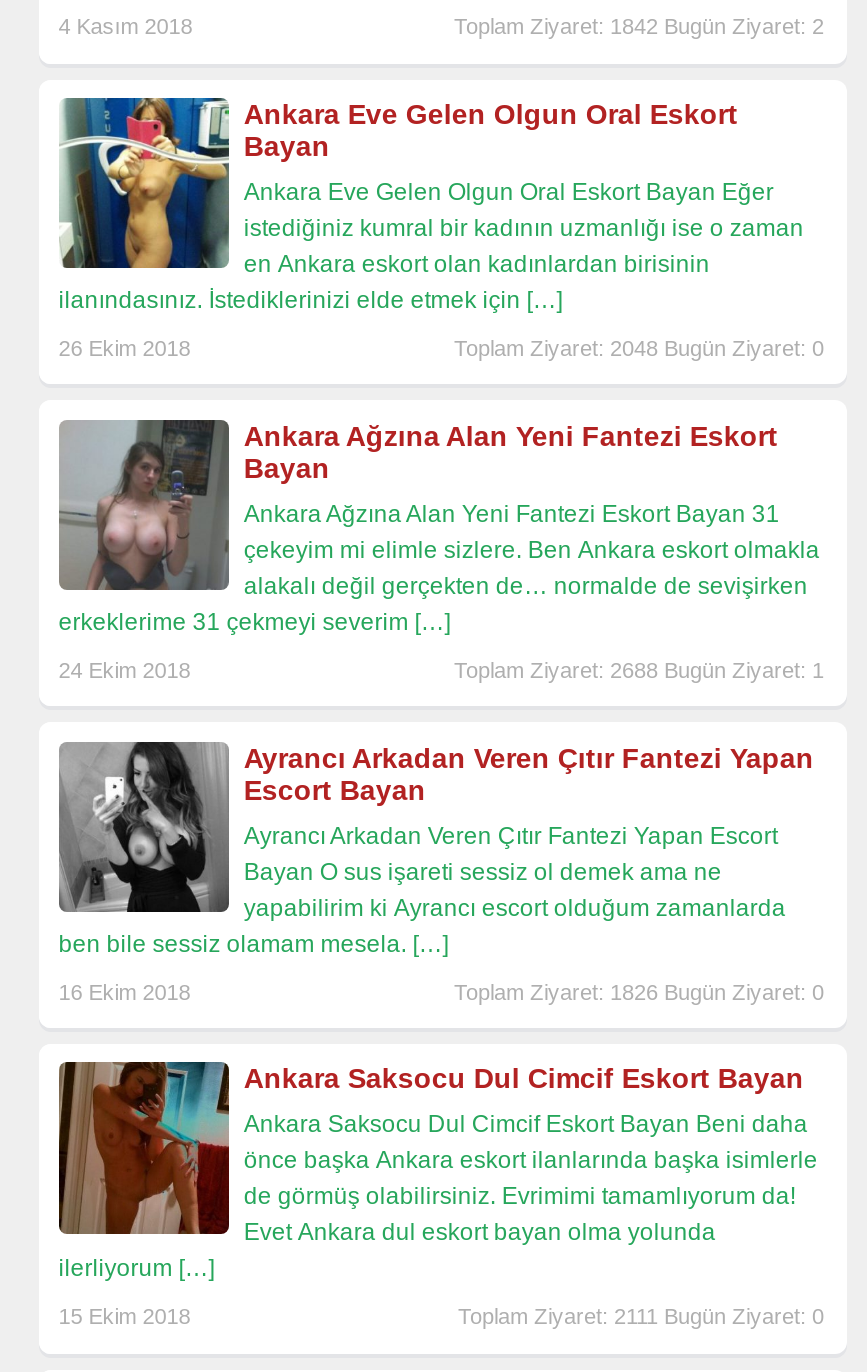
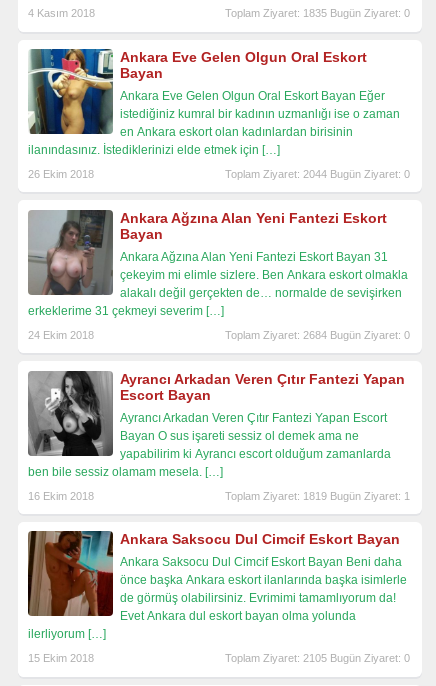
- Toplam Ziyaret: 1842 Bugün Ziyaret: 2
+ Toplam Ziyaret: 1835 Bugün Ziyaret: 0

- Toplam Ziyaret: 2048 Bugün Ziyaret: 0
+ Toplam Ziyaret: 2044 Bugün Ziyaret: 0

- Toplam Ziyaret: 2688 Bugün Ziyaret: 1
+ Toplam Ziyaret: 2684 Bugün Ziyaret: 0

- Toplam Ziyaret: 1826 Bugün Ziyaret: 0
+ Toplam Ziyaret: 1819 Bugün Ziyaret: 1

- Toplam Ziyaret: 2111 Bugün Ziyaret: 0
+ Toplam Ziyaret: 2105 Bugün Ziyaret: 0
